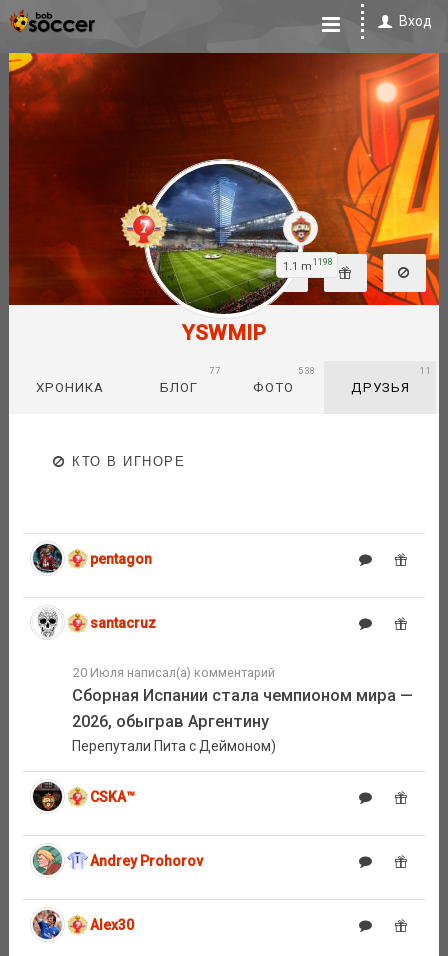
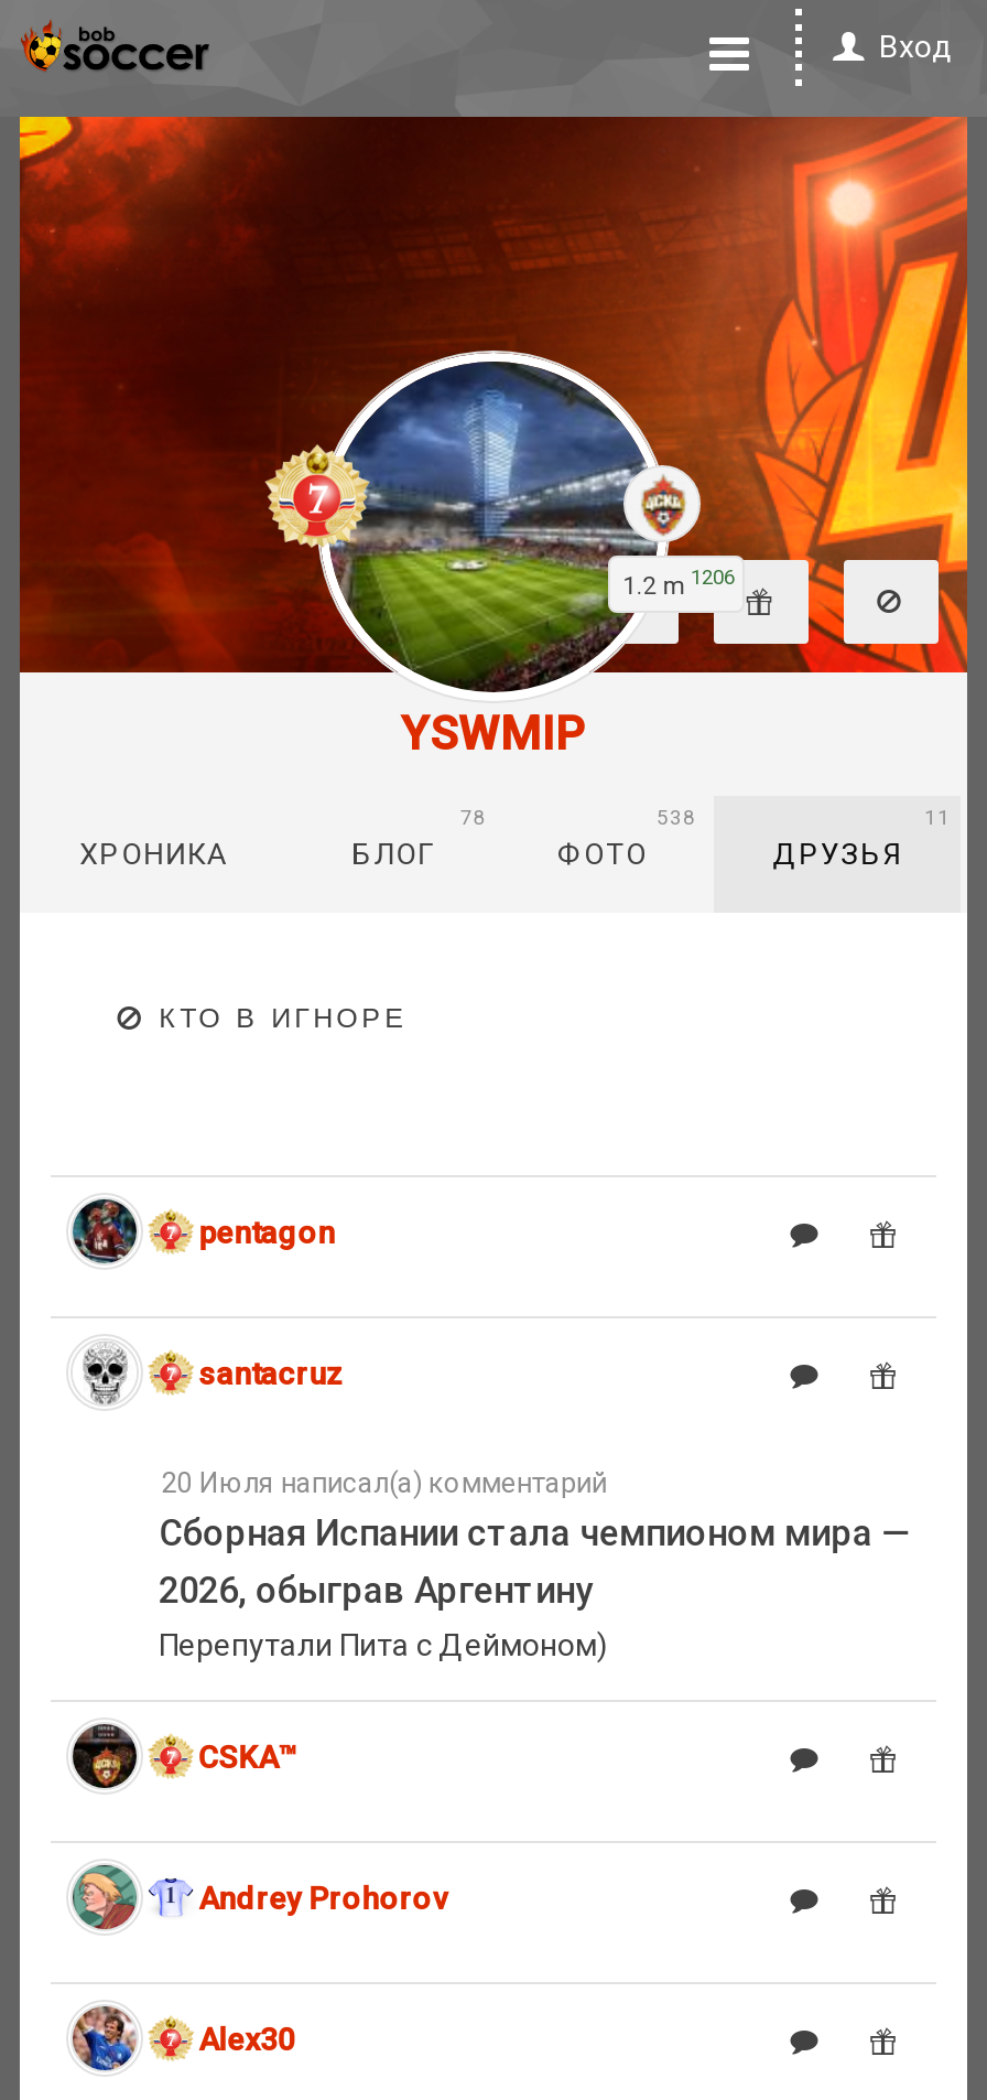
- 1.1 m 1198
+ 1.2 m 1206

- 77
+ 78
